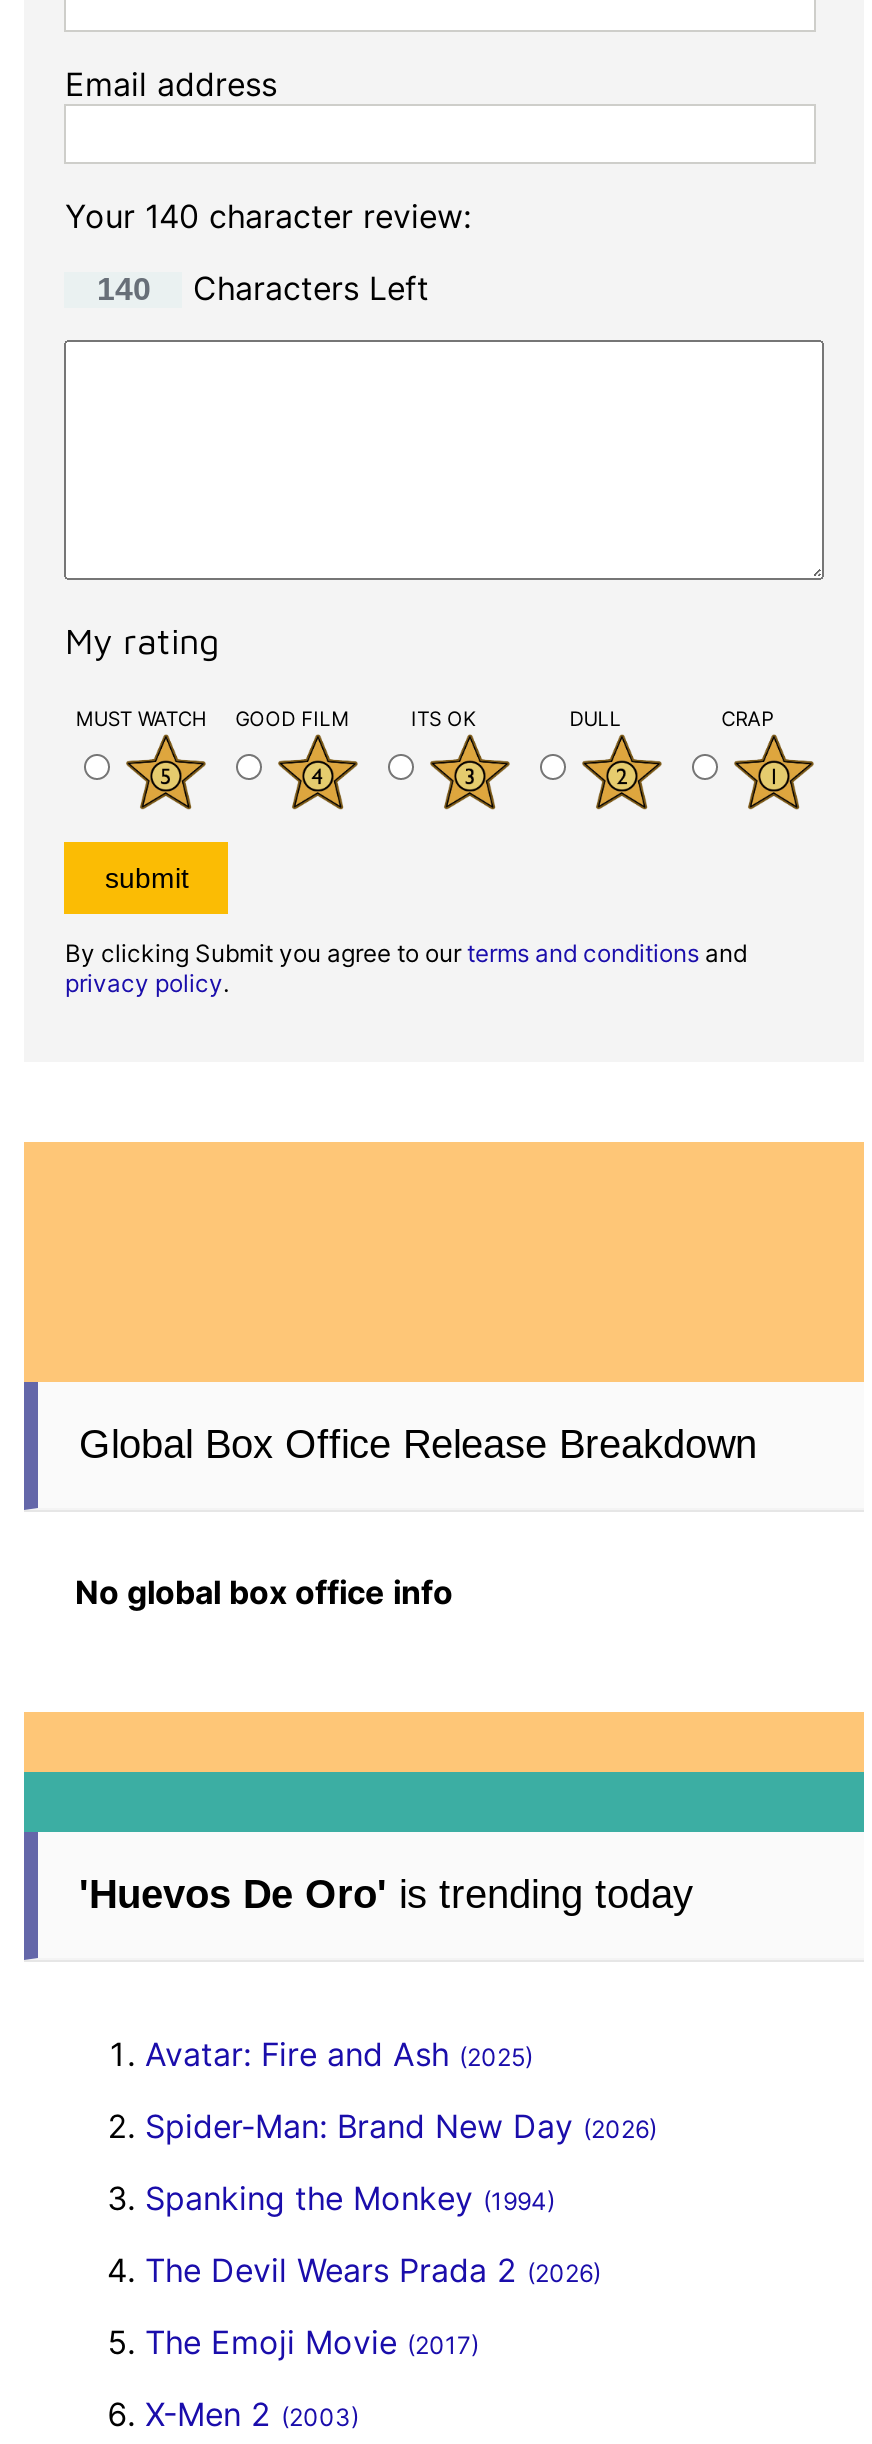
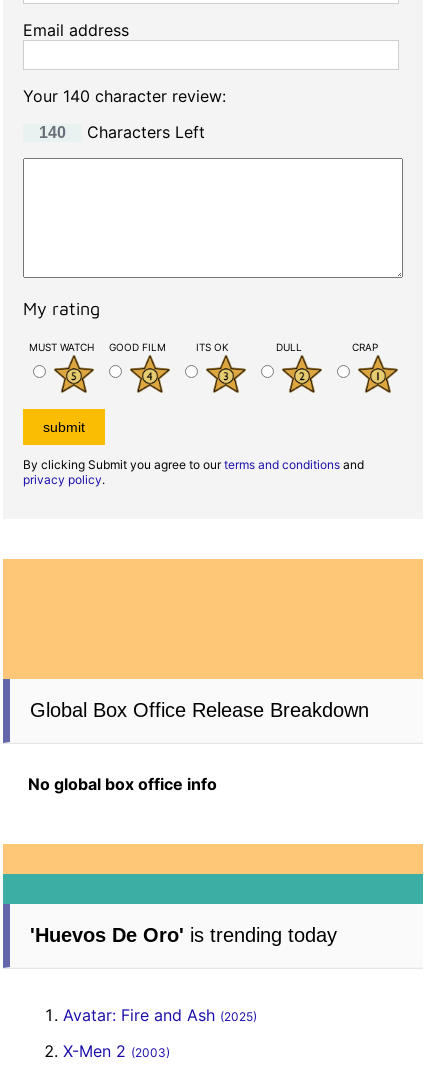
- Spider-Man: Brand New Day (2026)
- Spanking the Monkey (1994)
- The Devil Wears Prada 2 (2026)
- The Emoji Movie (2017)
